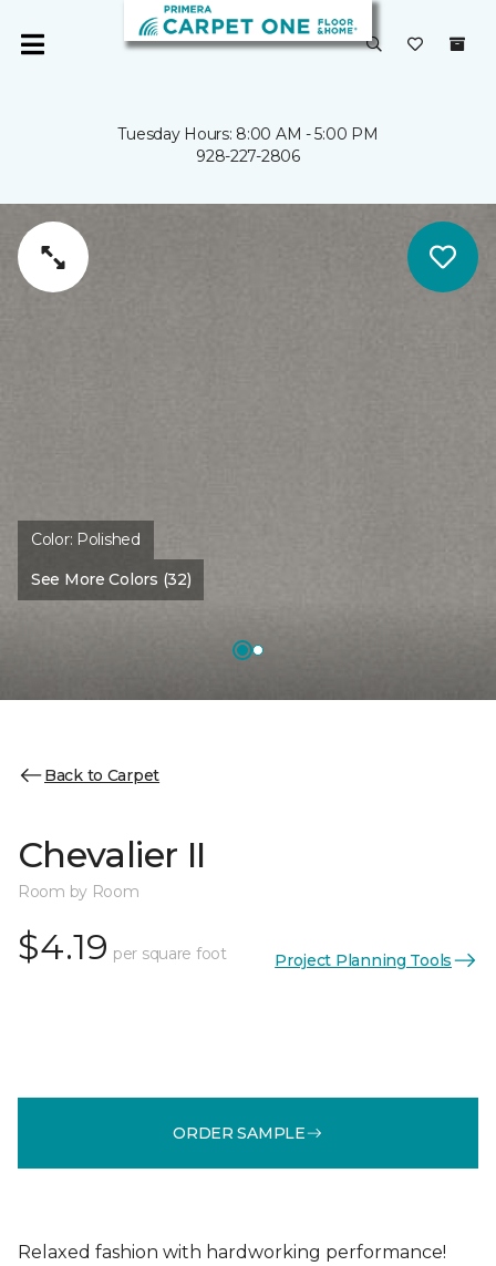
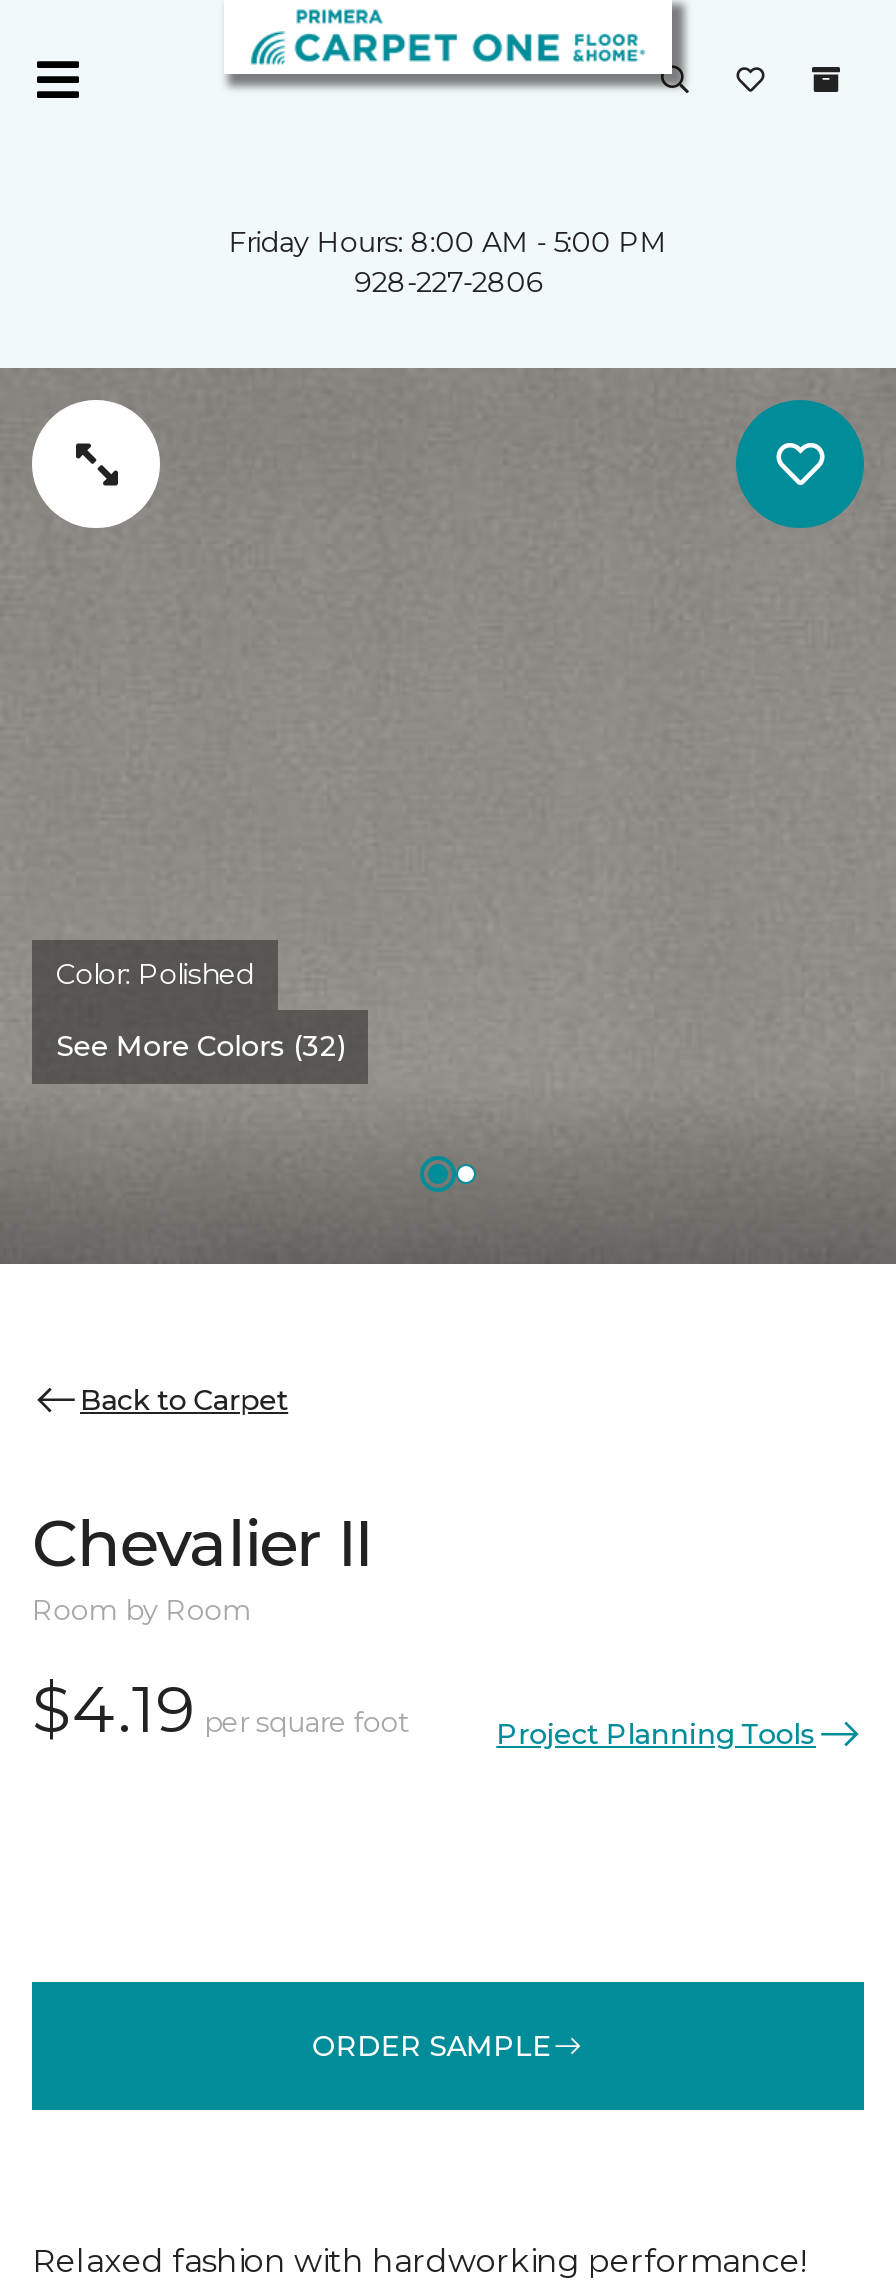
- Tuesday Hours: 8:00 AM - 5:00 PM
+ Friday Hours: 8:00 AM - 5:00 PM
